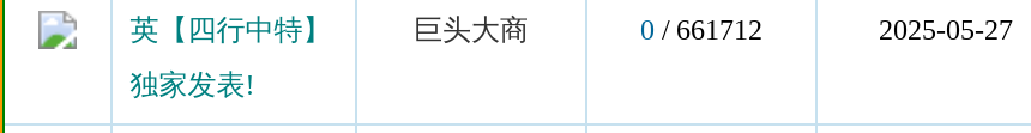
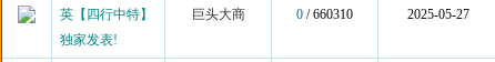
- 0 / 661712
+ 0 / 660310
